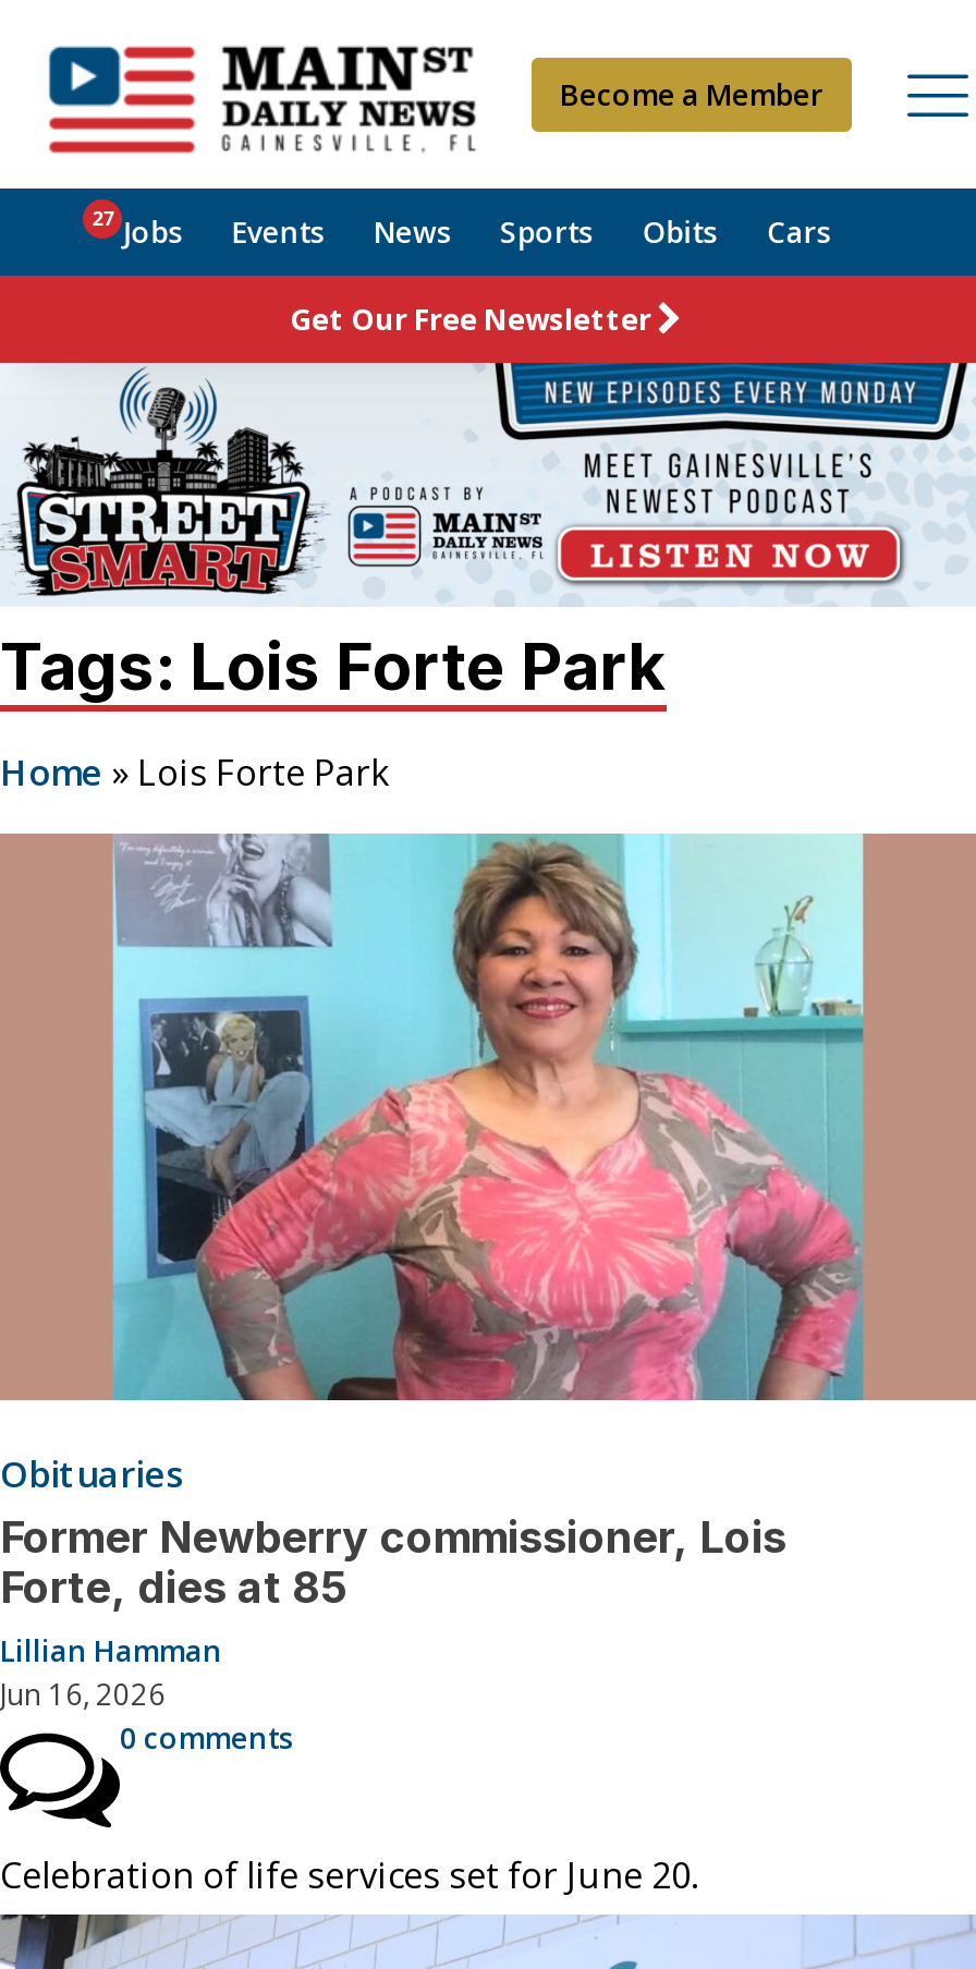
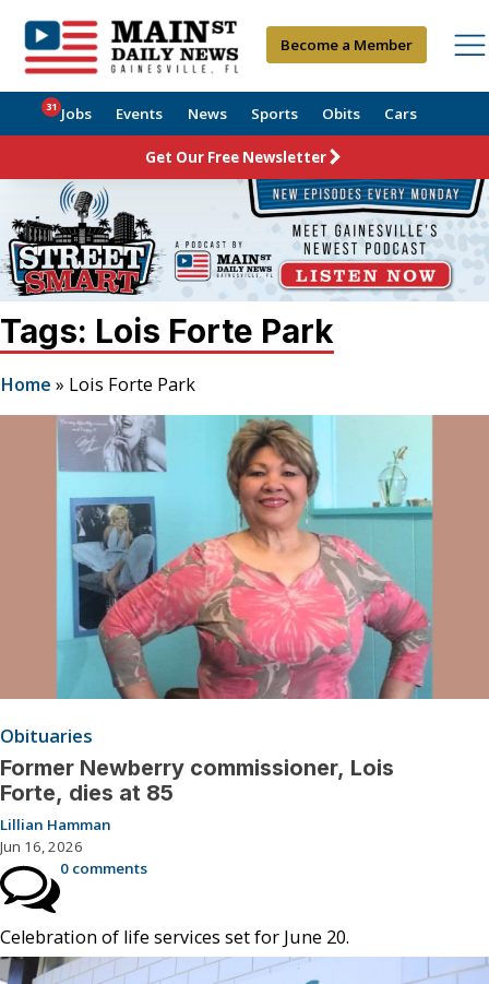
- 27 Jobs Events News Sports Obits Cars
+ 31 Jobs Events News Sports Obits Cars
